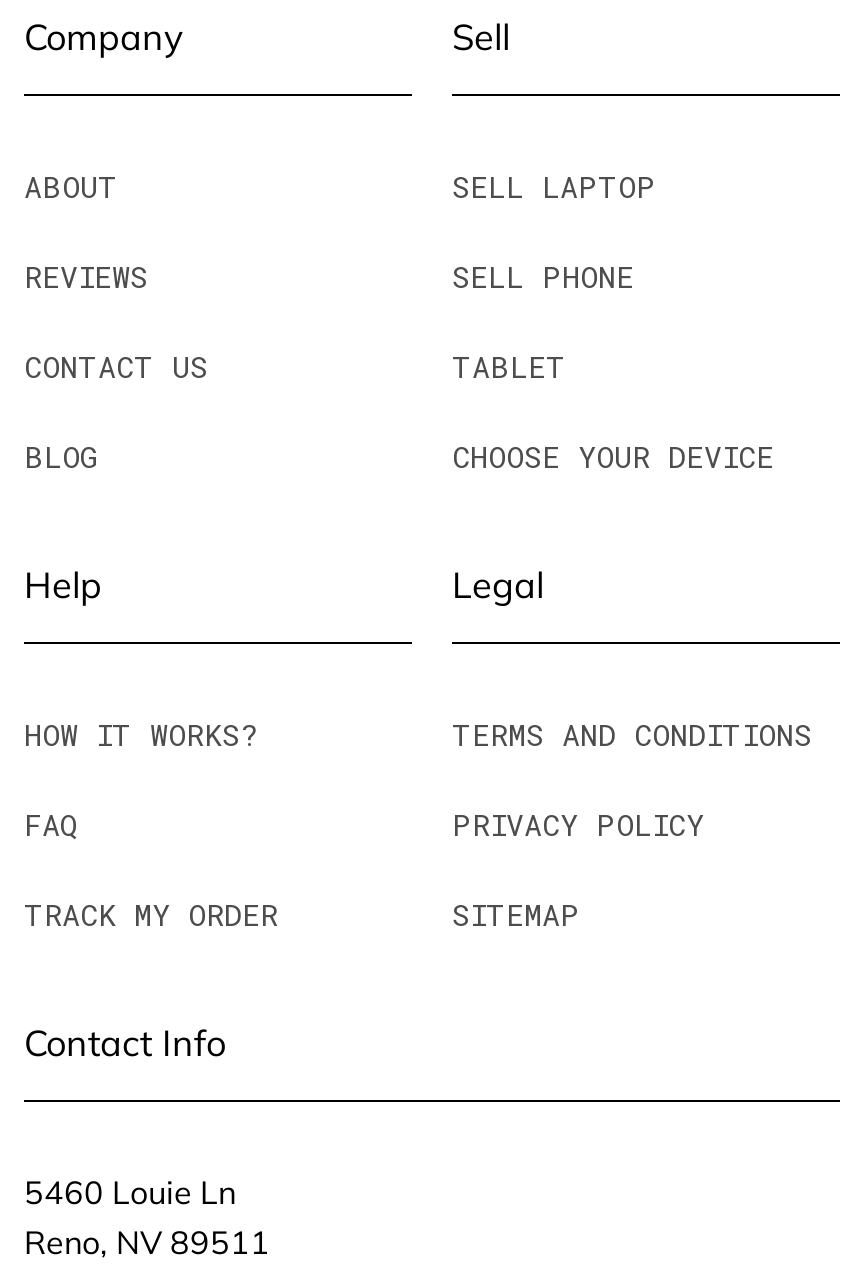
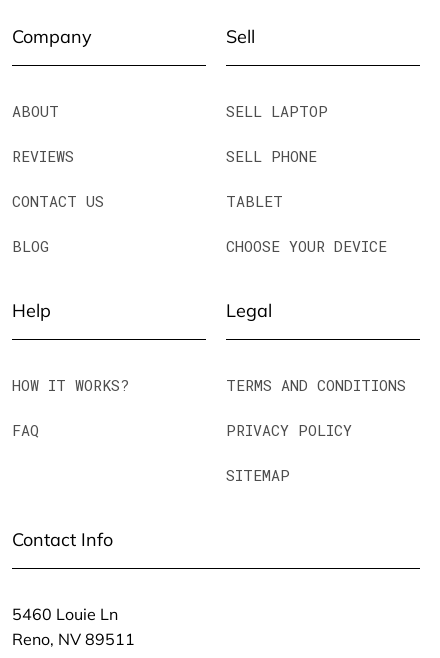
- TRACK MY ORDER
